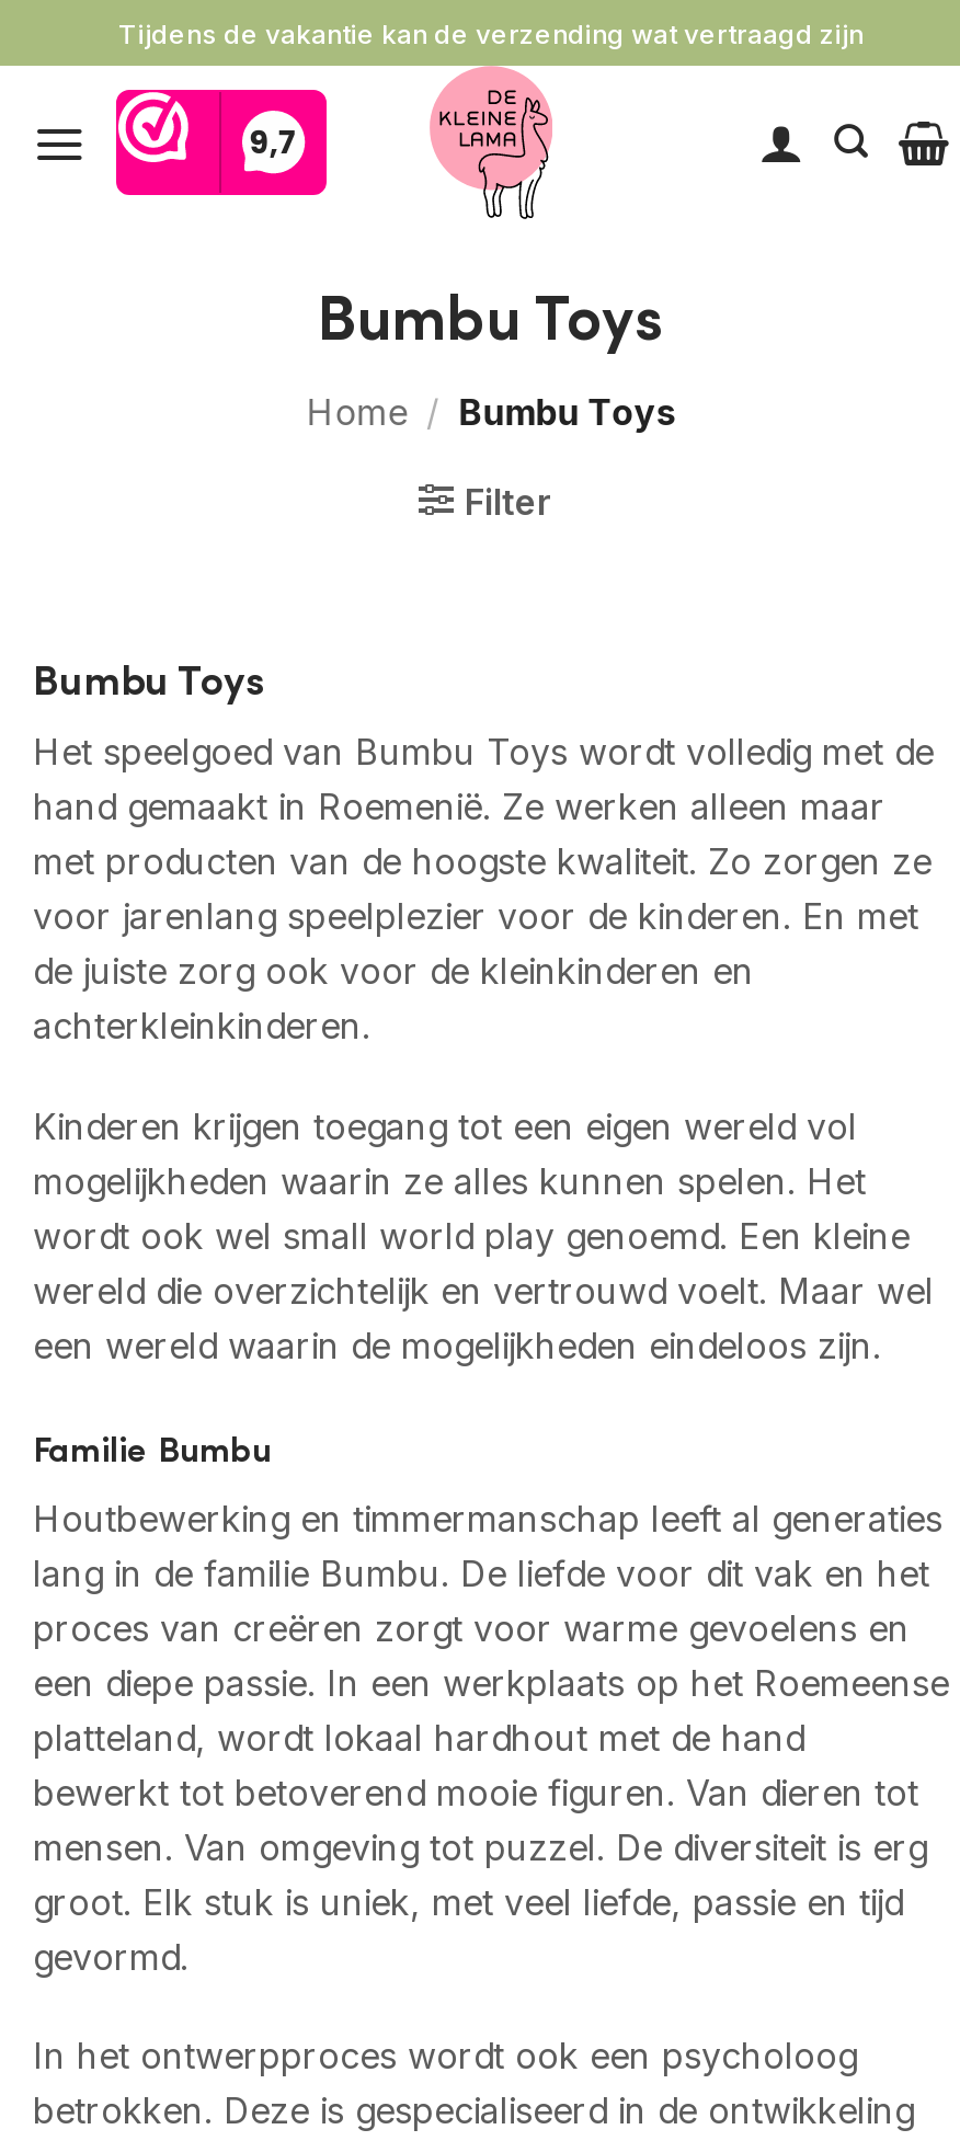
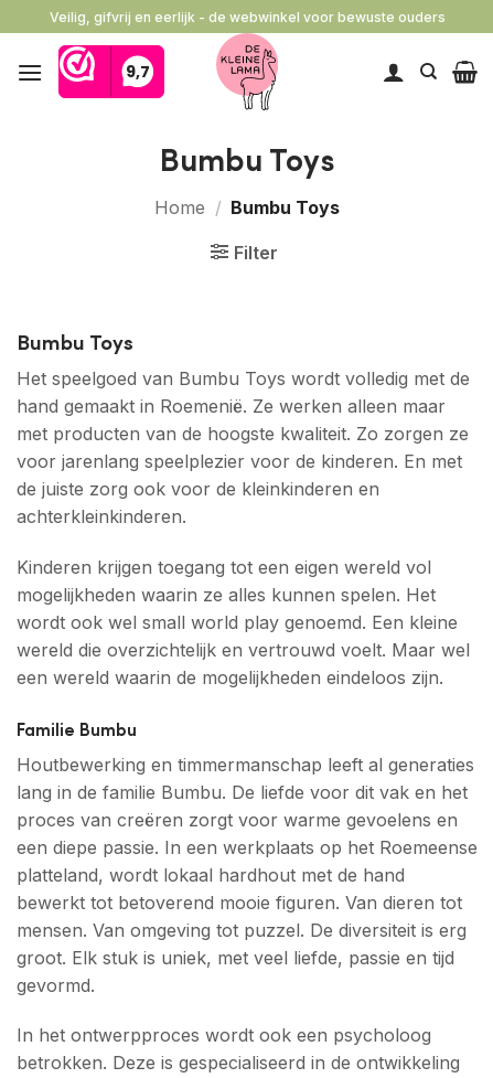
- Tijdens de vakantie kan de verzending wat vertraagd zijn
+ Veilig, gifvrij en eerlijk - de webwinkel voor bewuste ouders
